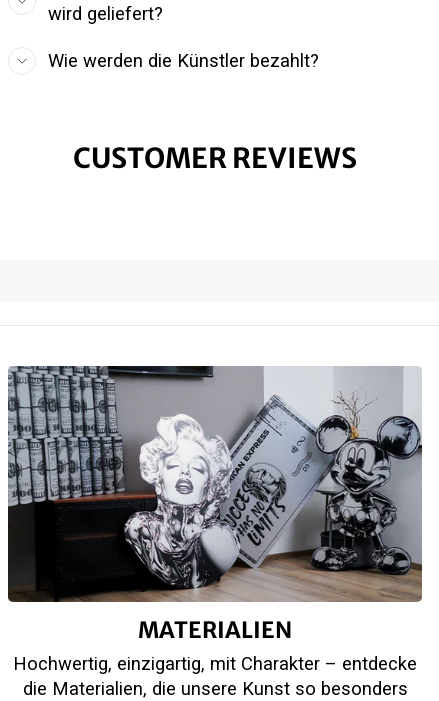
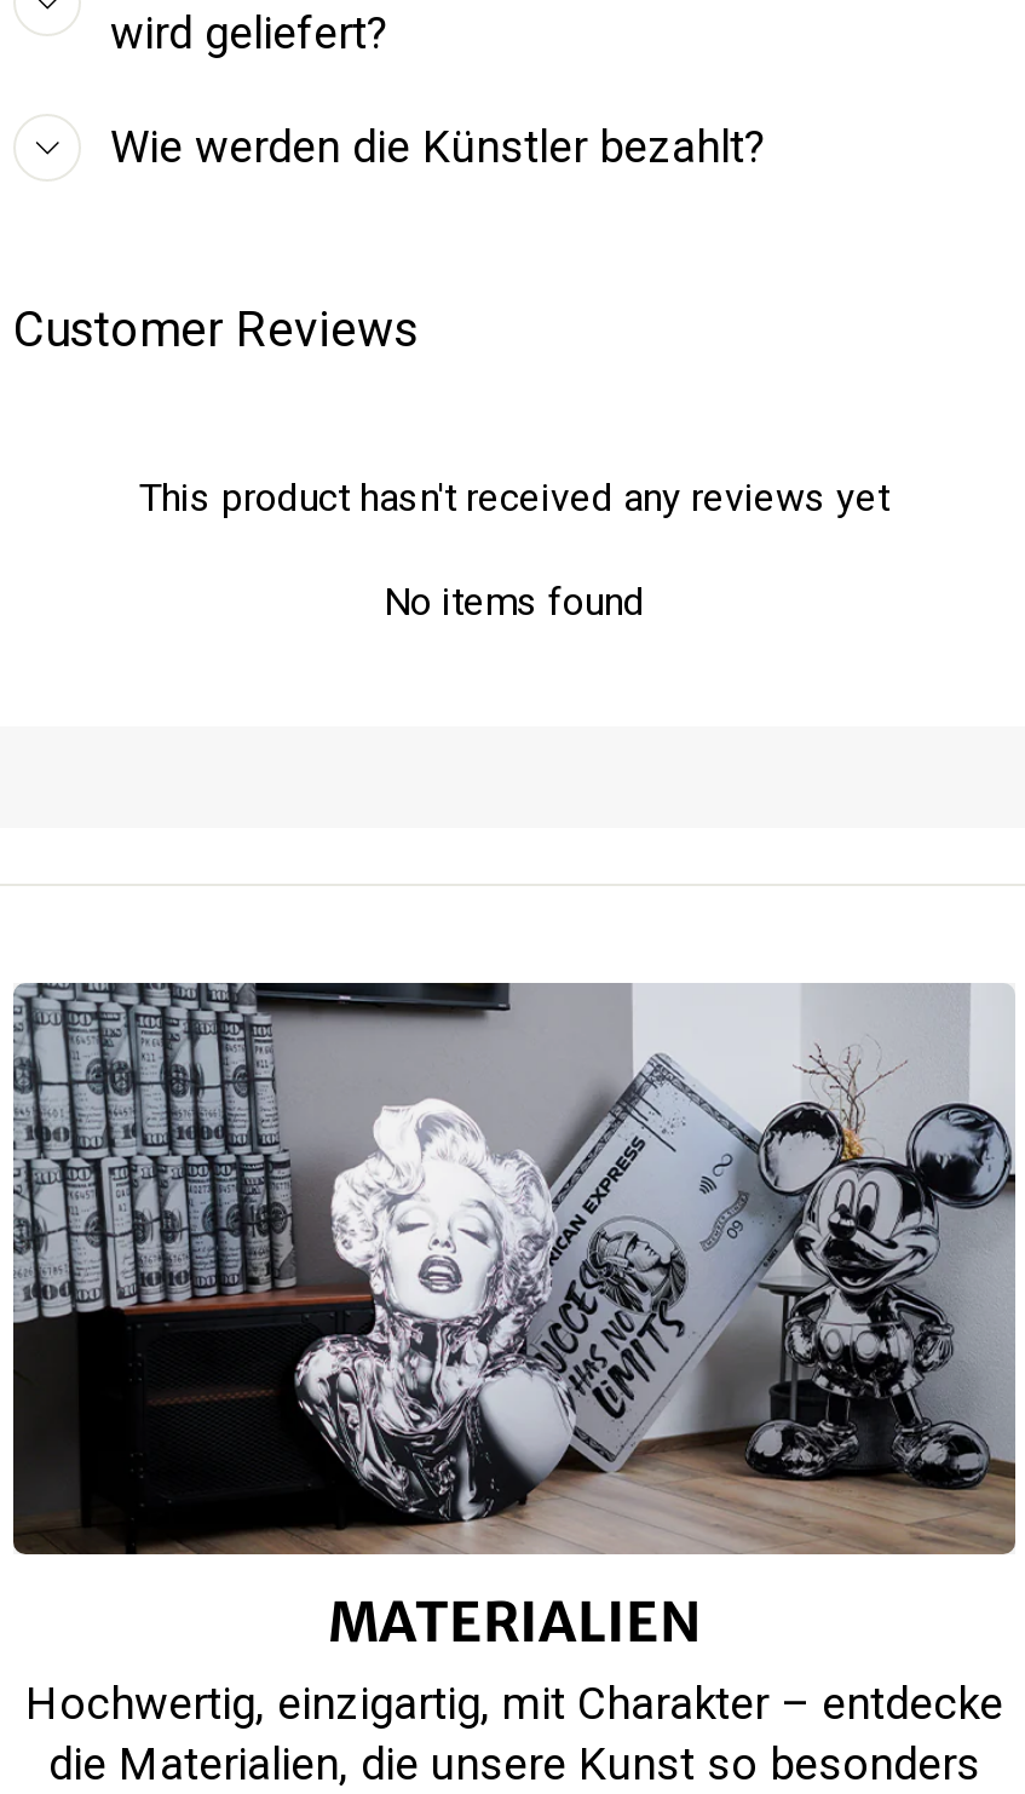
- CUSTOMER REVIEWS
+ Customer Reviews
+ This product hasn't received any reviews yet
+ No items found
